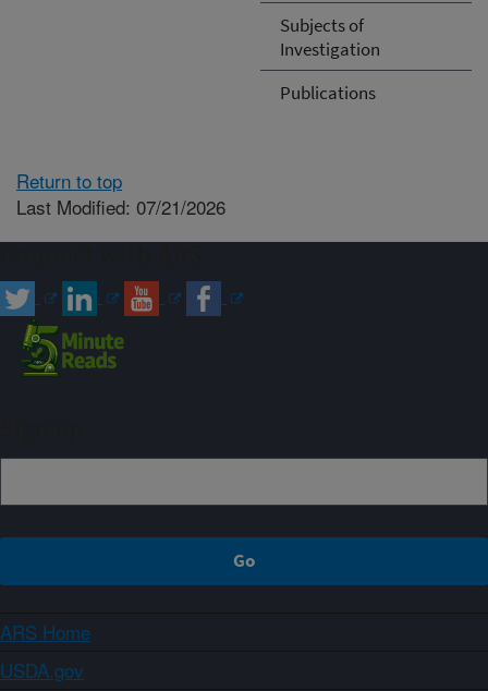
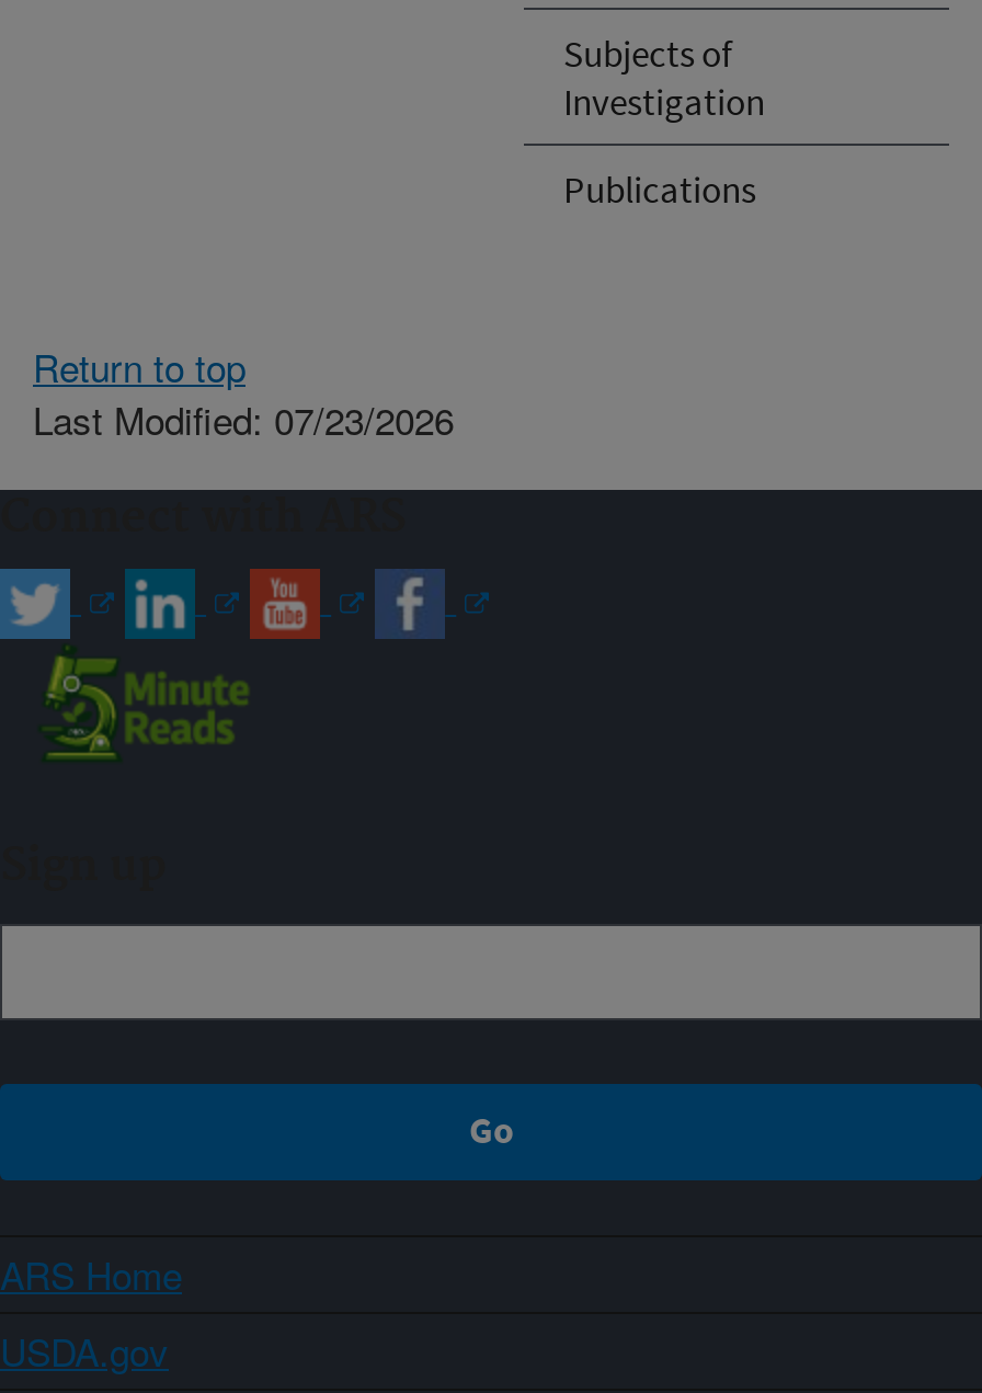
- Last Modified: 07/21/2026
+ Last Modified: 07/23/2026
